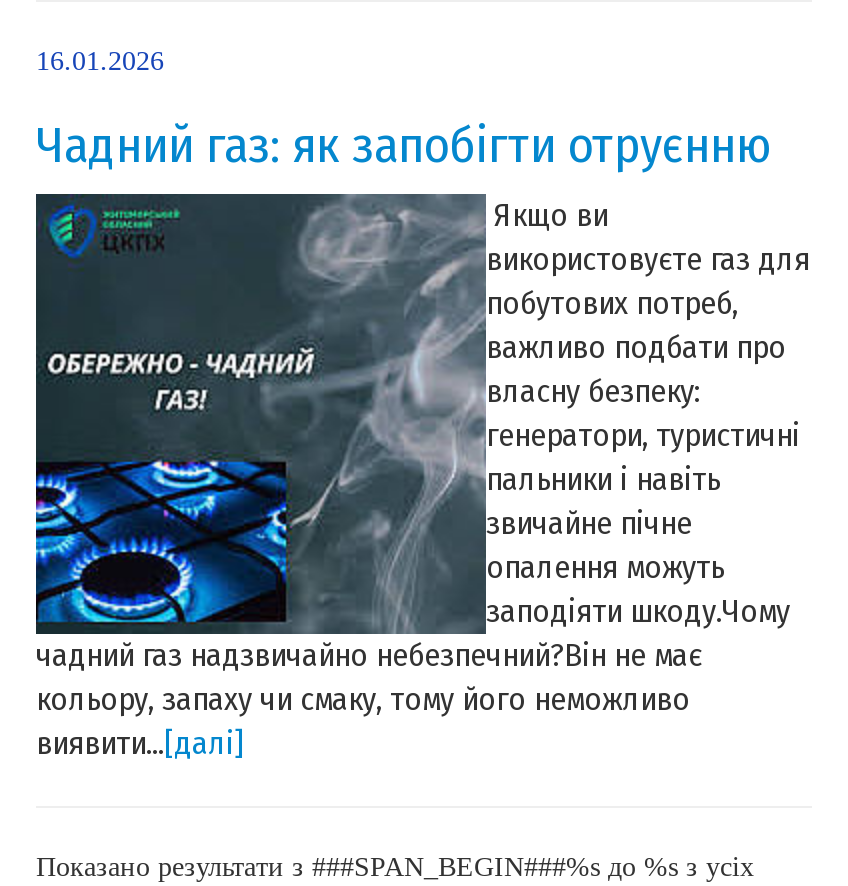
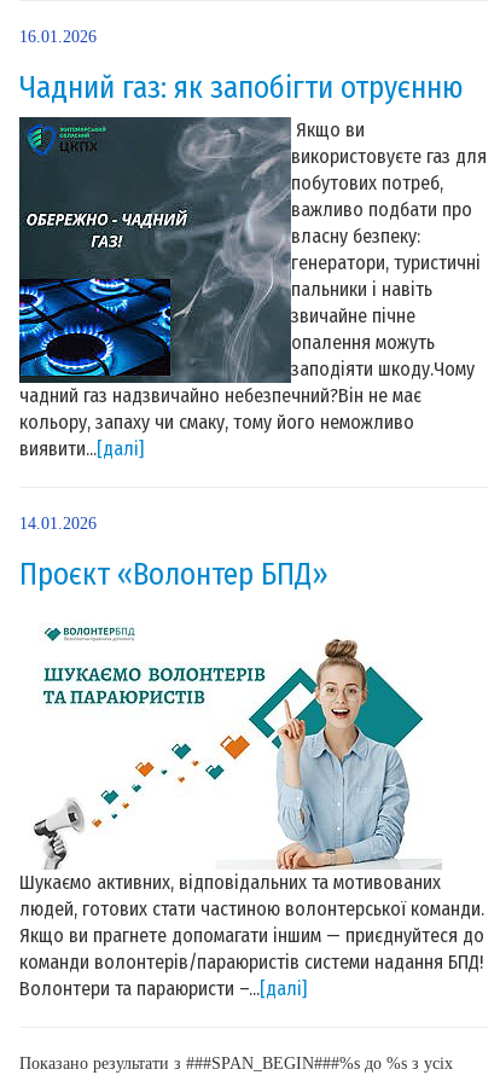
+ 14.01.2026
+ Проєкт «Волонтер БПД»

+ [image]
+ Шукаємо активних, відповідальних та мотивованих
+ людей, готових стати частиною волонтерської команди.
+ Якщо ви прагнете допомагати іншим — приєднуйтеся до
+ команди волонтерів/параюристів системи надання БПД!
+ Волонтери та параюристи –...[далі]
